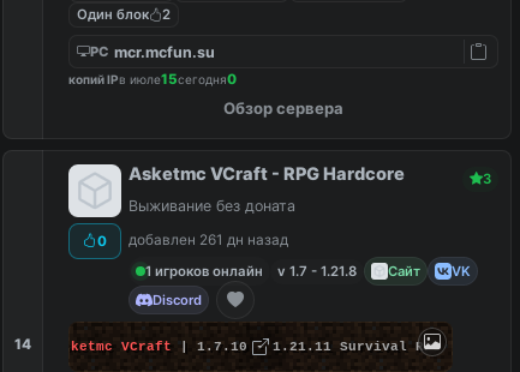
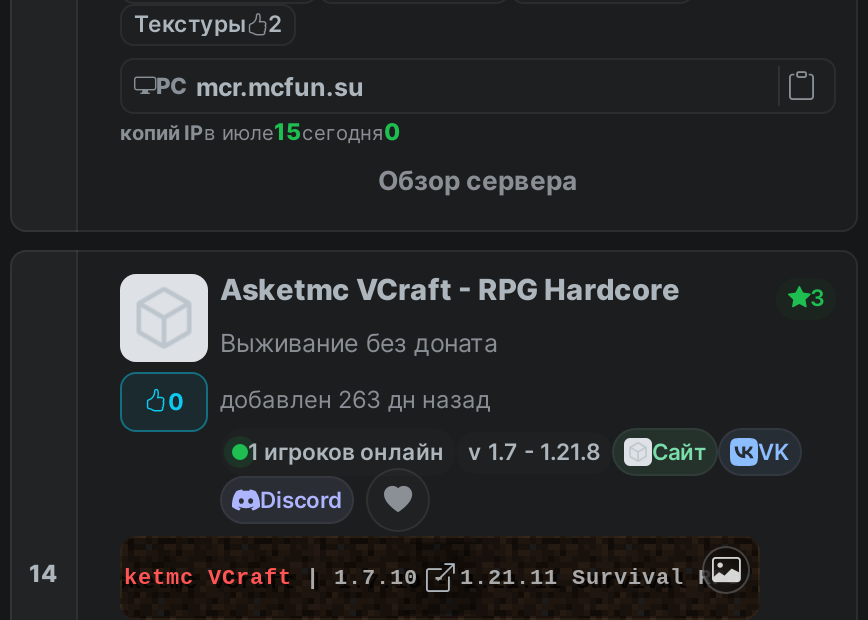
- Один блок
+ Текстуры

- добавлен 261 дн назад
+ добавлен 263 дн назад
